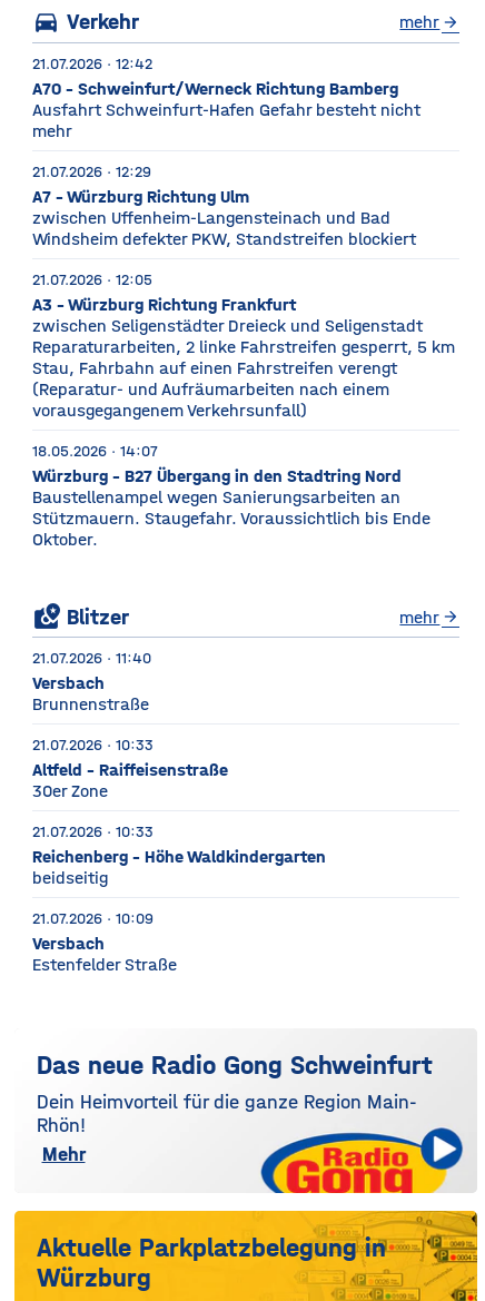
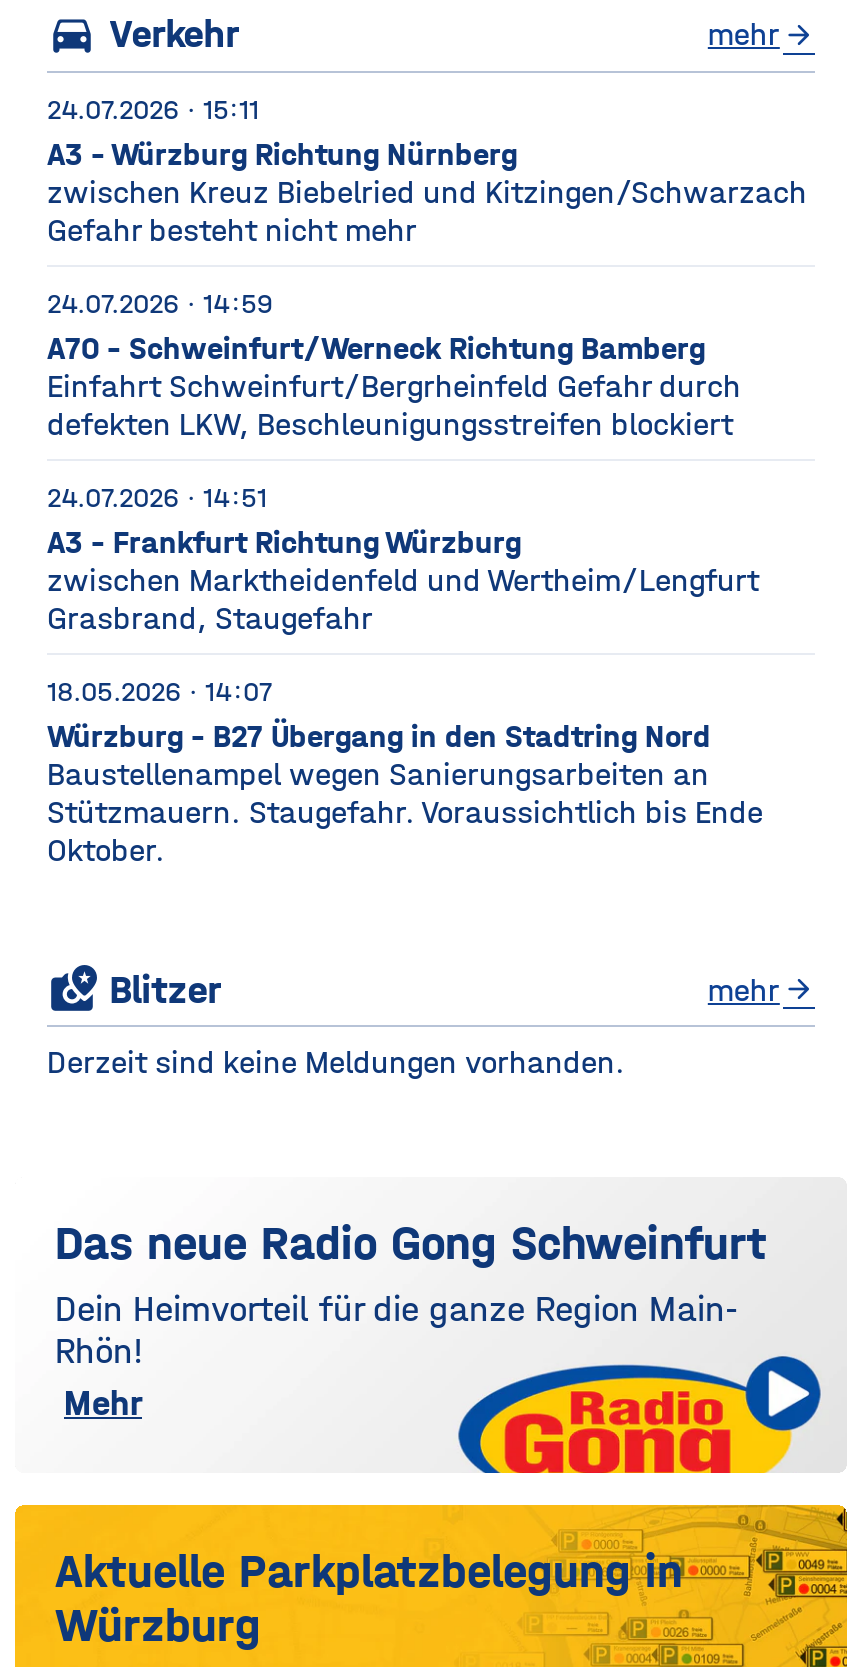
- 21.07.2026 · 12:42
+ 24.07.2026 · 15:11
+ A3 - Würzburg Richtung Nürnberg
+ zwischen Kreuz Biebelried und Kitzingen/Schwarzach
+ Gefahr besteht nicht mehr
+ 24.07.2026 · 14:59

moved down: A70 - Schweinfurt/Werneck Richtung Bamberg

- Ausfahrt Schweinfurt-Hafen Gefahr besteht nicht
- mehr
- 21.07.2026 · 12:29
- A7 - Würzburg Richtung Ulm
- zwischen Uffenheim-Langensteinach und Bad
- Windsheim defekter PKW, Standstreifen blockiert
- 21.07.2026 · 12:05
- A3 - Würzburg Richtung Frankfurt
- zwischen Seligenstädter Dreieck und Seligenstadt
- Reparaturarbeiten, 2 linke Fahrstreifen gesperrt, 5 km
- Stau, Fahrbahn auf einen Fahrstreifen verengt
- (Reparatur- und Aufräumarbeiten nach einem
- vorausgegangenem Verkehrsunfall)
+ Einfahrt Schweinfurt/Bergrheinfeld Gefahr durch
+ defekten LKW, Beschleunigungsstreifen blockiert
+ 24.07.2026 · 14:51
+ A3 - Frankfurt Richtung Würzburg
+ zwischen Marktheidenfeld und Wertheim/Lengfurt
+ Grasbrand, Staugefahr

- 21.07.2026 · 11:40
- Versbach
- Brunnenstraße
- 21.07.2026 · 10:33
- Altfeld - Raiffeisenstraße
- 30er Zone
- 21.07.2026 · 10:33
- Reichenberg - Höhe Waldkindergarten
- beidseitig
- 21.07.2026 · 10:09
- Versbach
- Estenfelder Straße
+ Derzeit sind keine Meldungen vorhanden.
